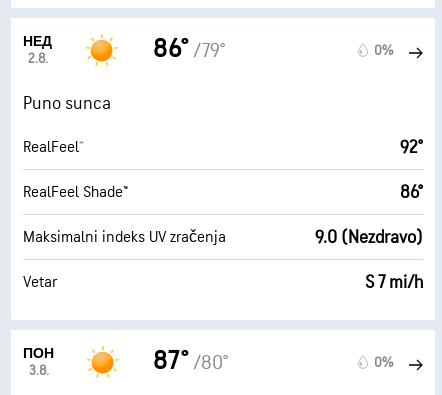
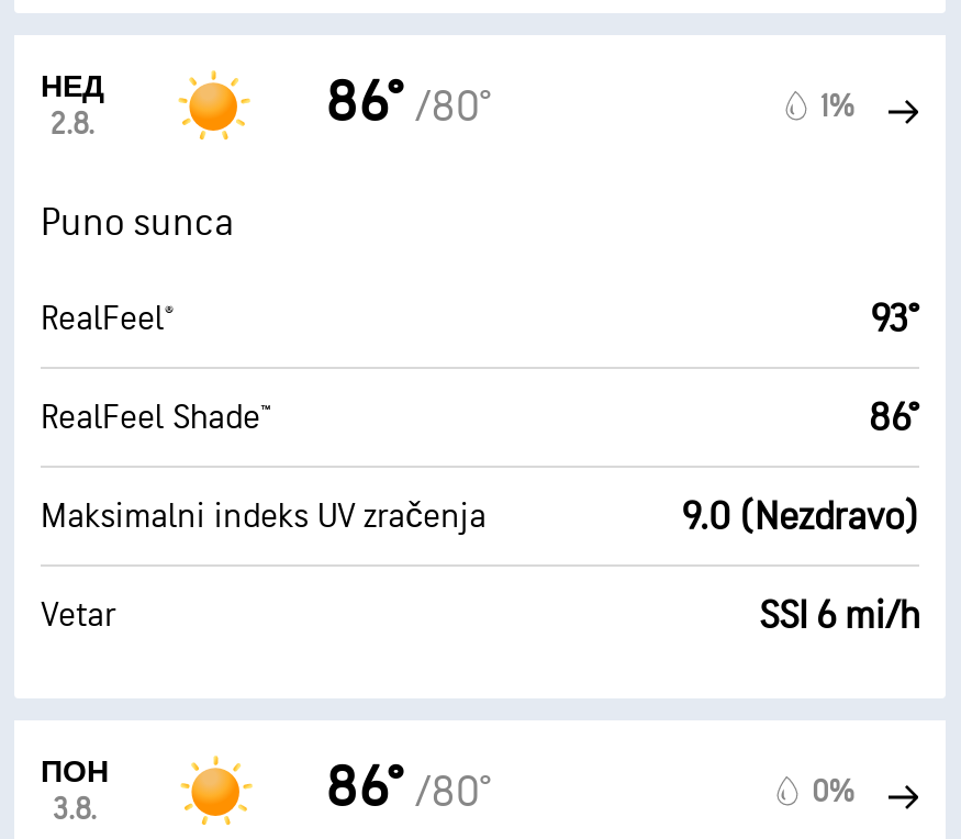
- 86° /79°
+ 86° /80°

- 0%
+ 1%

- 92°
+ 93°

- S 7 mi/h
+ SSI 6 mi/h

- 87° /80°
+ 86° /80°
